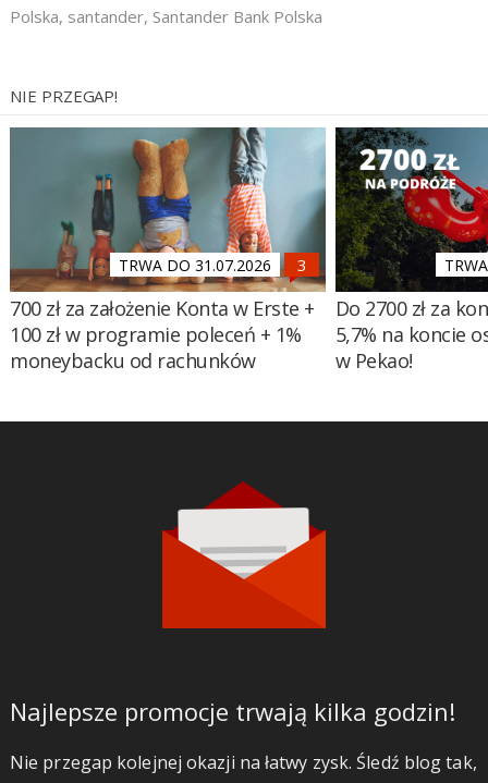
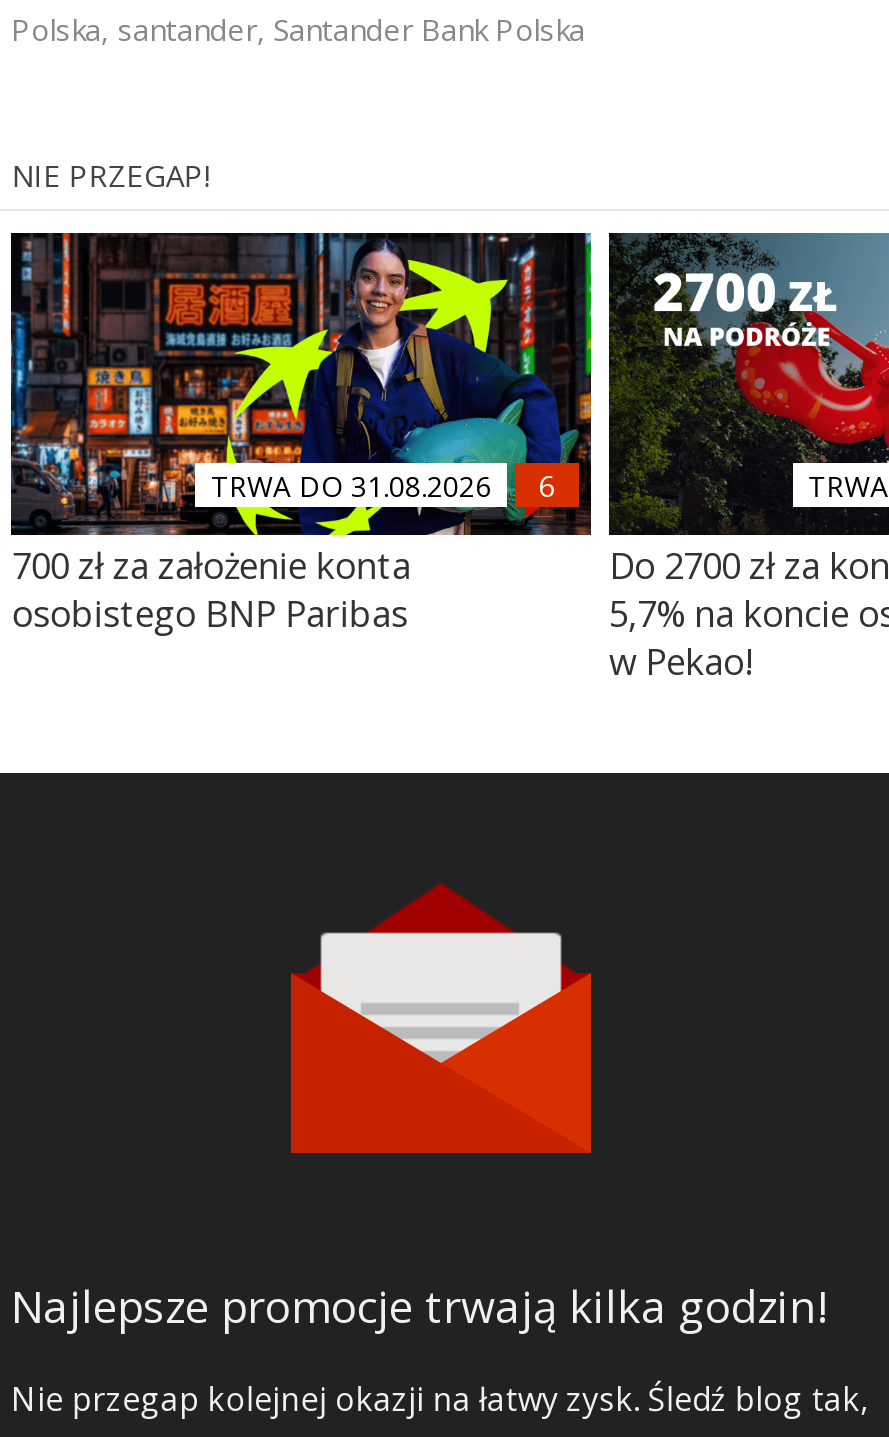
- [image]
- TRWA DO 31.07.2026
+ [image]
+ TRWA DO 31.08.2026

- 700 zł za założenie Konta w Erste +
- 100 zł w programie poleceń + 1%
- moneybacku od rachunków
+ 700 zł za założenie konta
+ osobistego BNP Paribas
